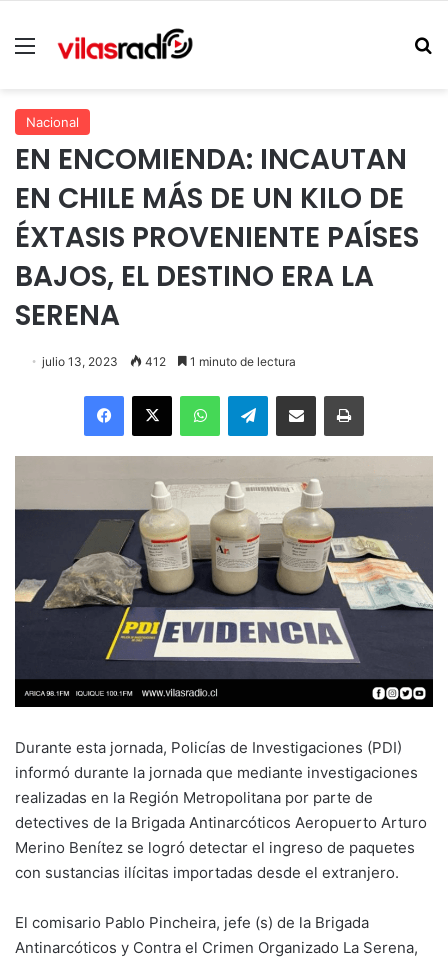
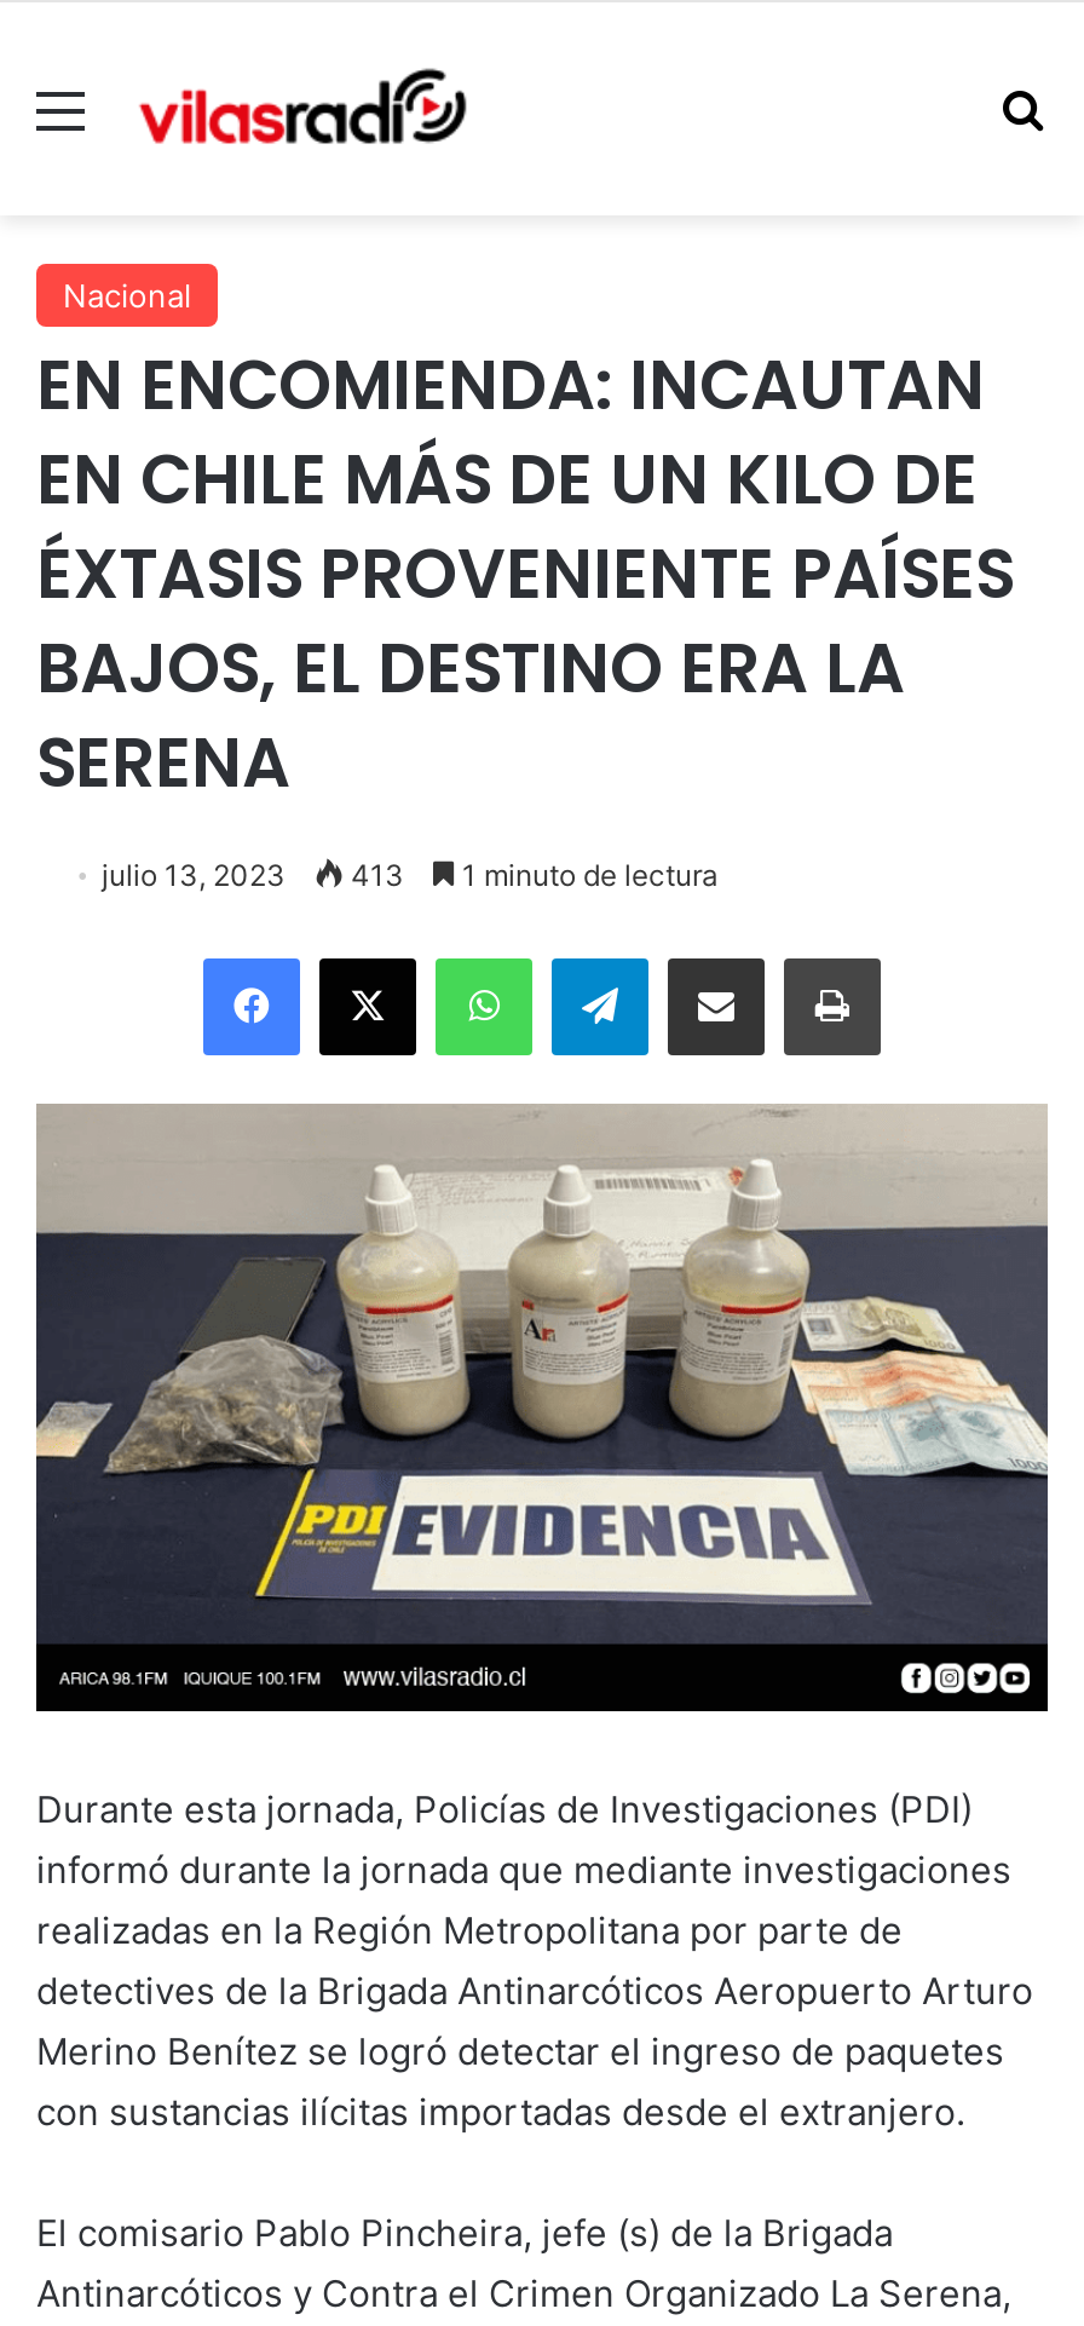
- julio 13, 2023 412 1 minuto de lectura
+ julio 13, 2023 413 1 minuto de lectura
